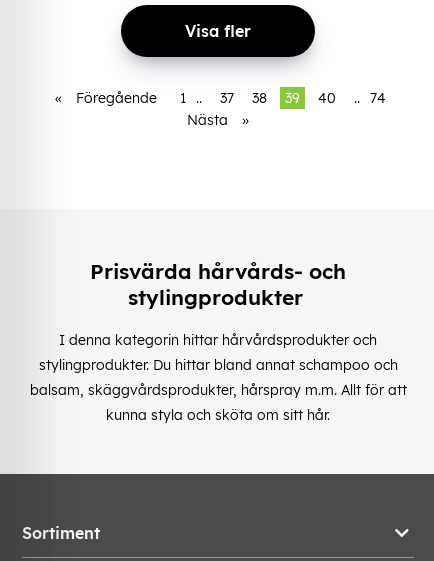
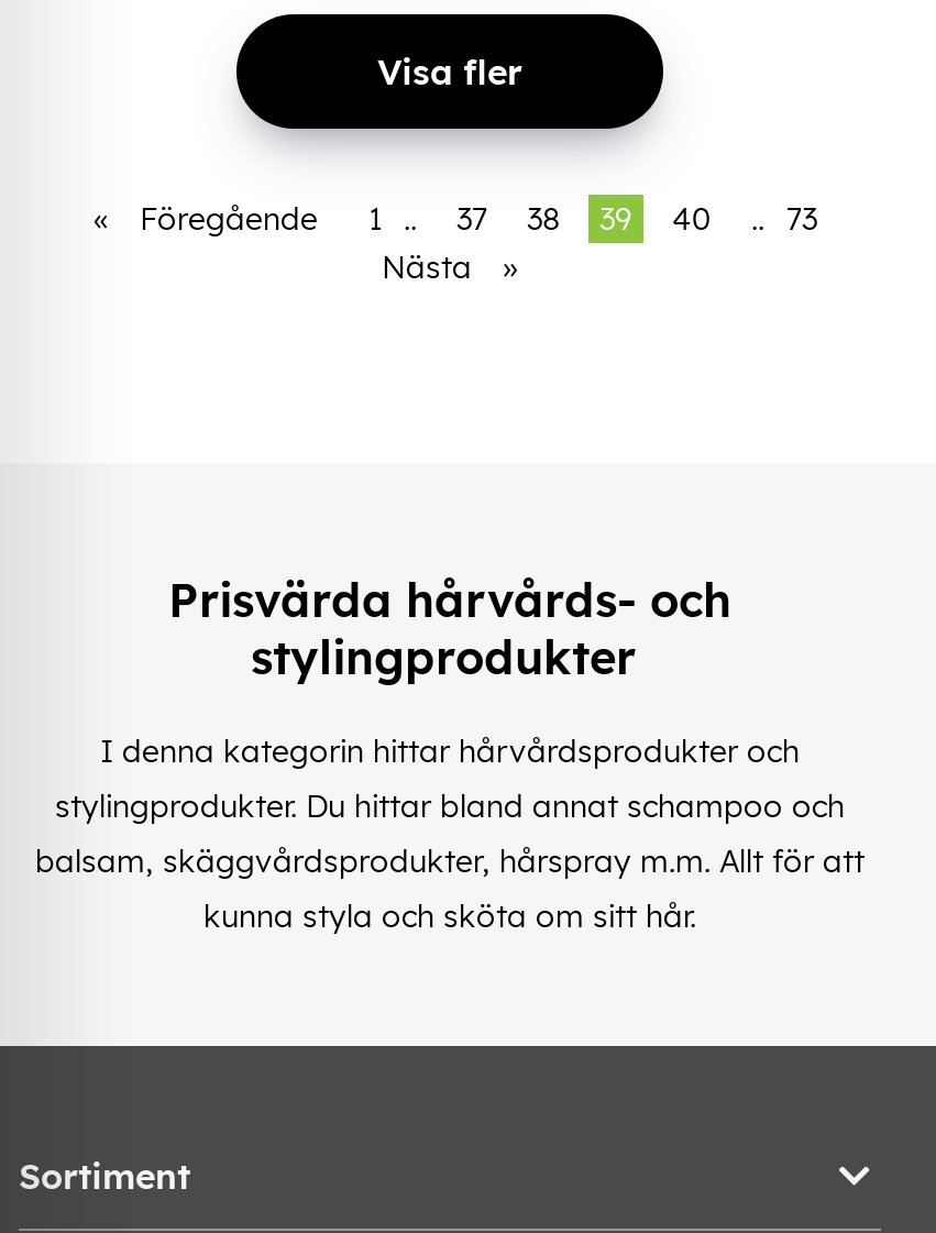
- .. 74
+ .. 73
